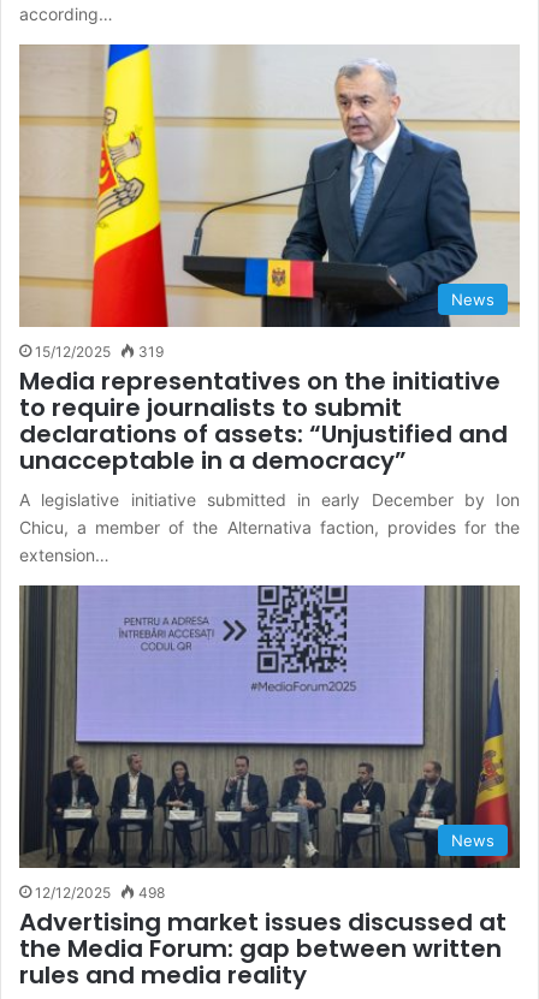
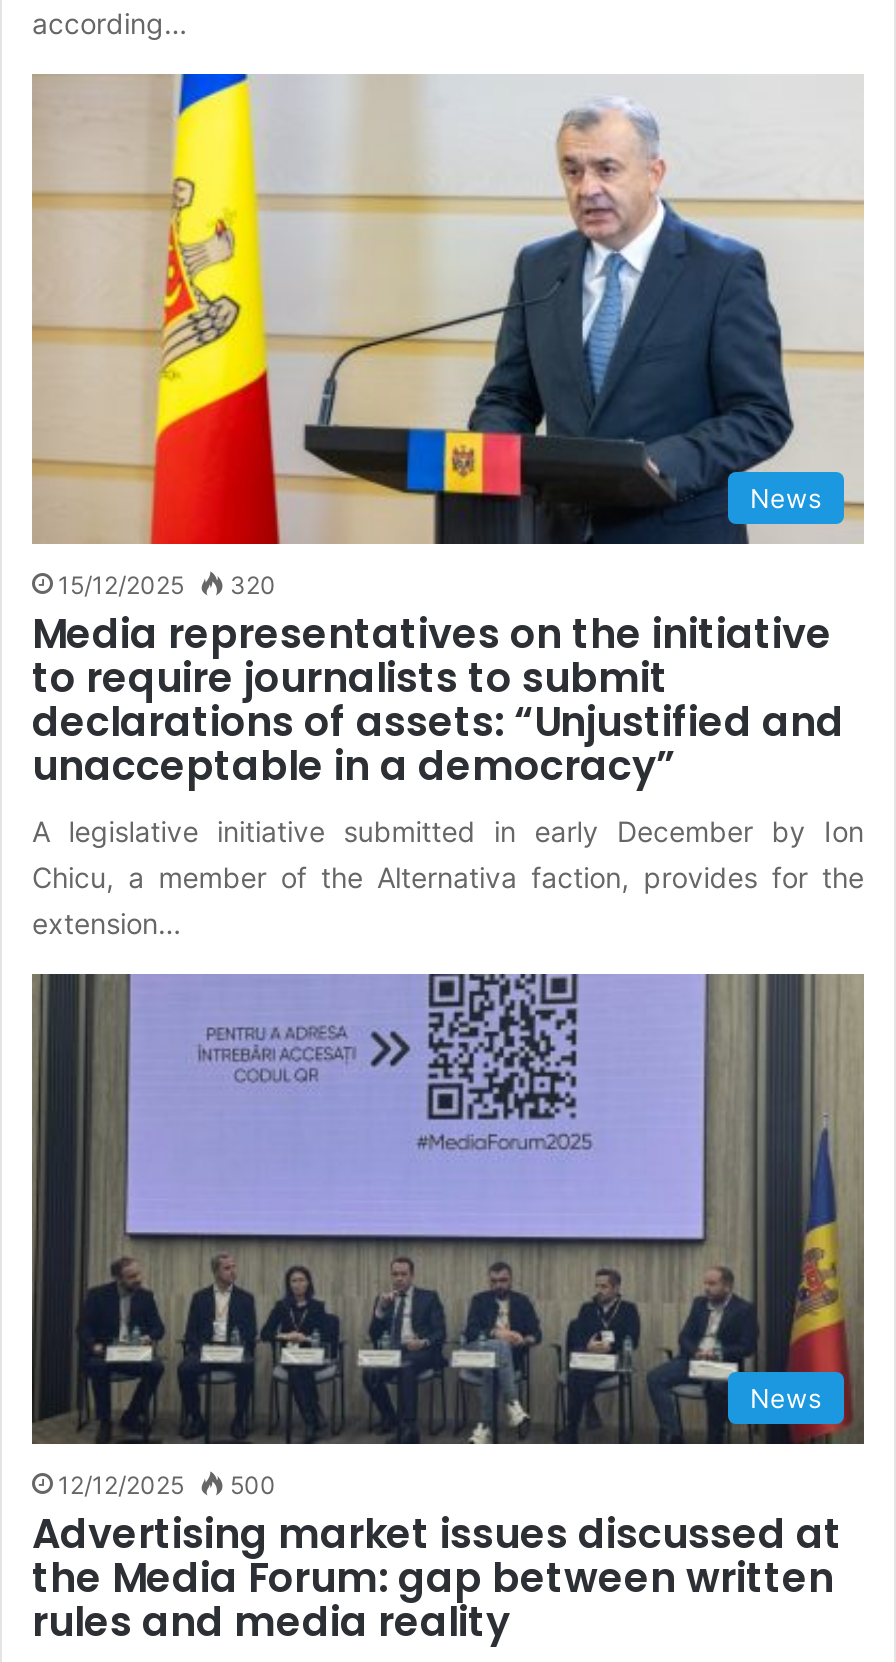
- 15/12/2025 319
+ 15/12/2025 320

- 12/12/2025 498
+ 12/12/2025 500
